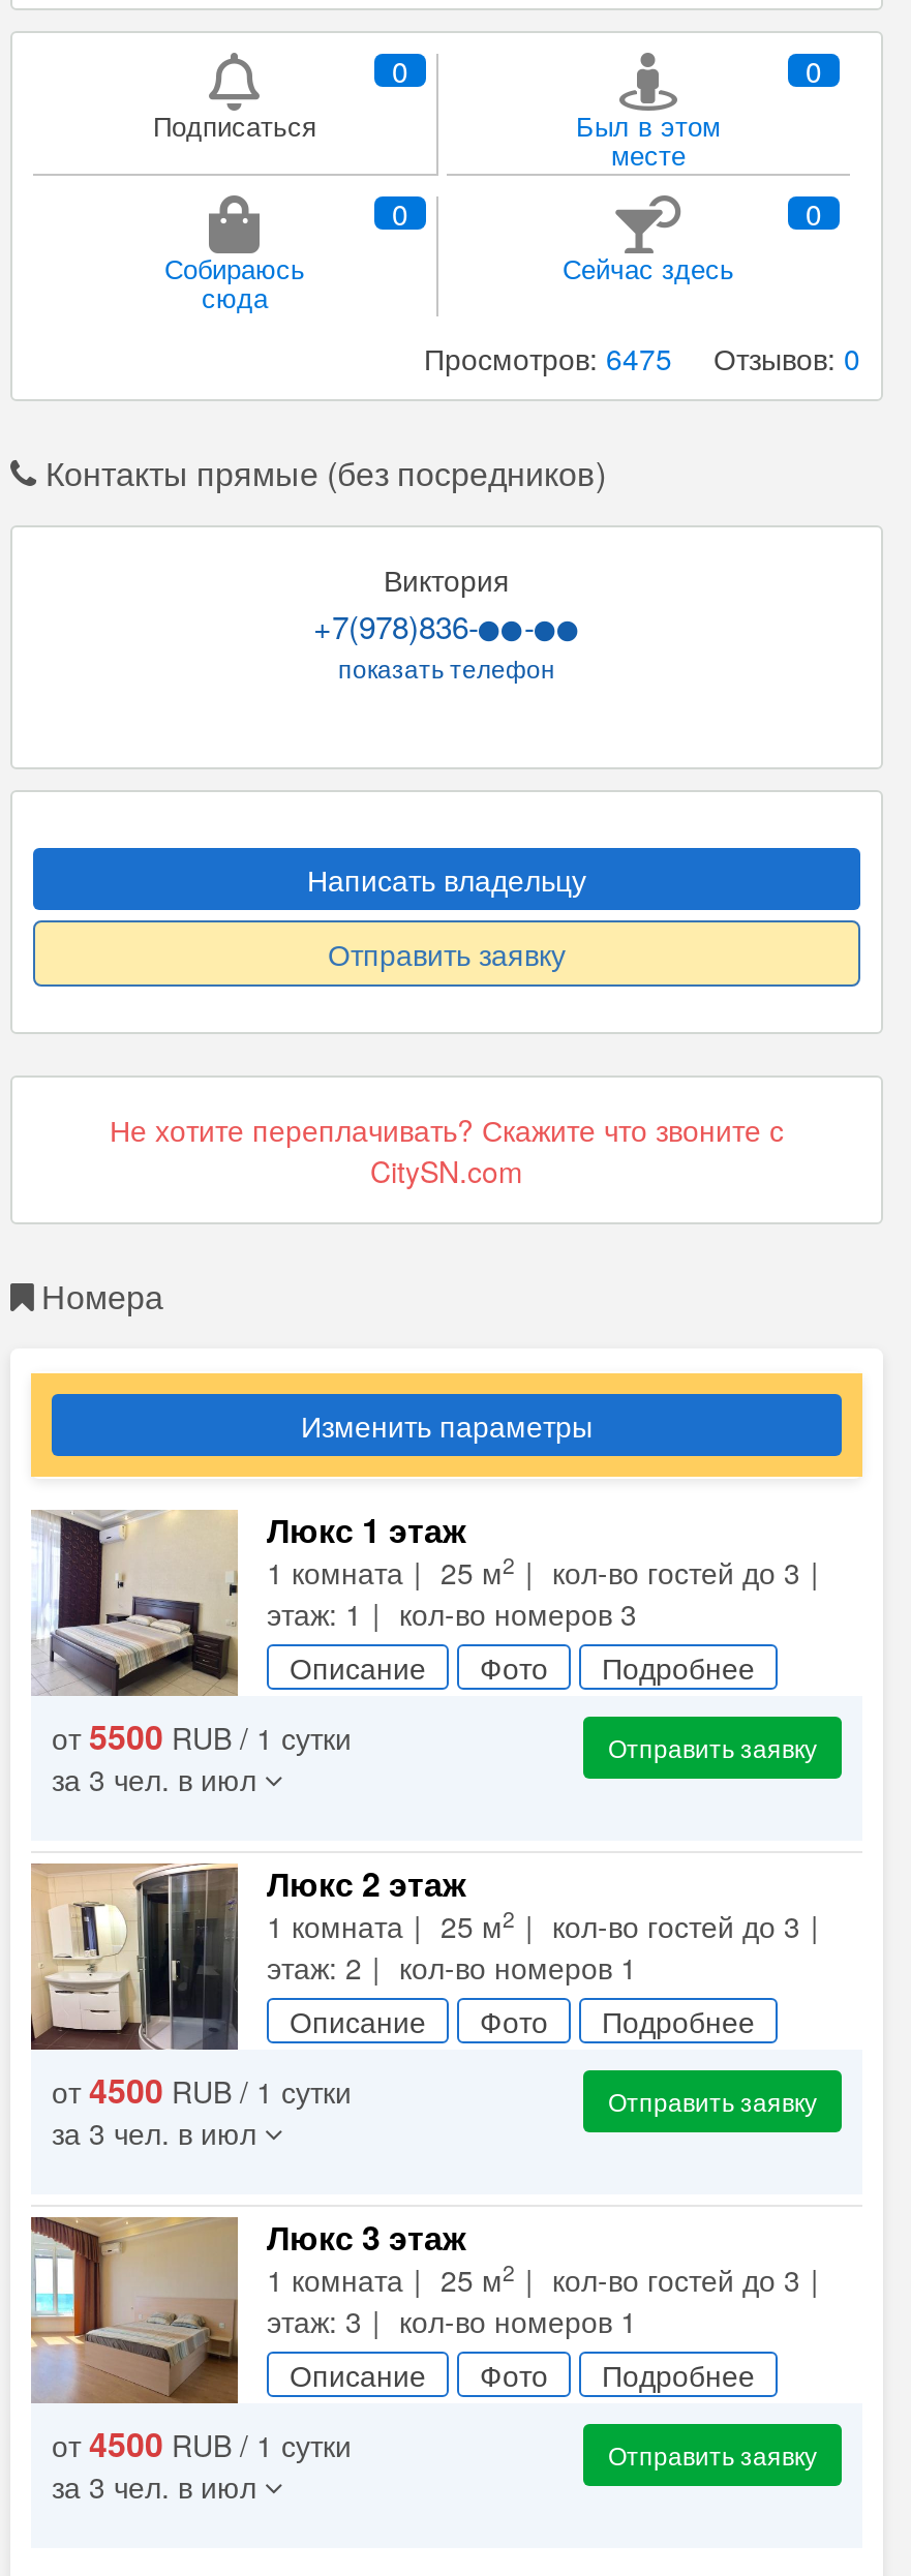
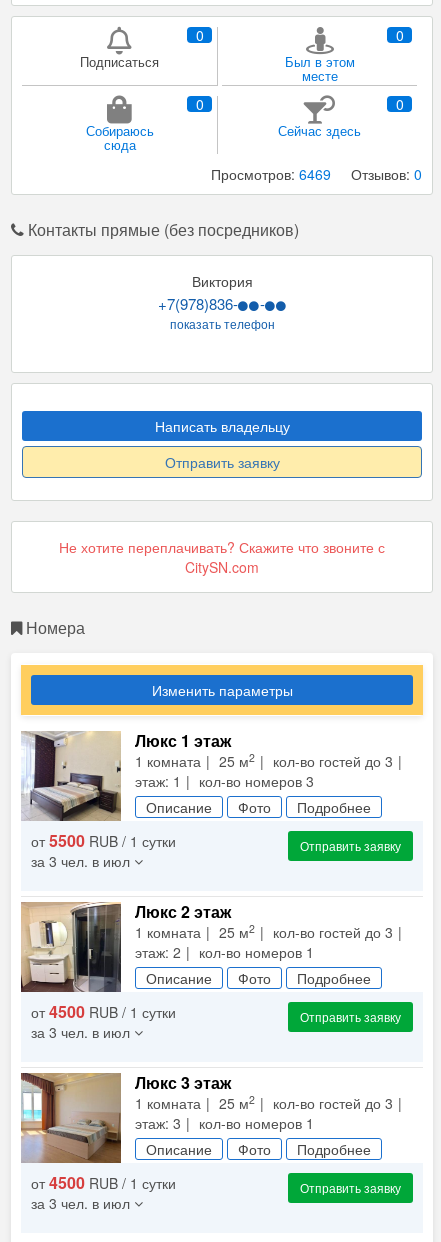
- Просмотров: 6475 Отзывов: 0
+ Просмотров: 6469 Отзывов: 0
